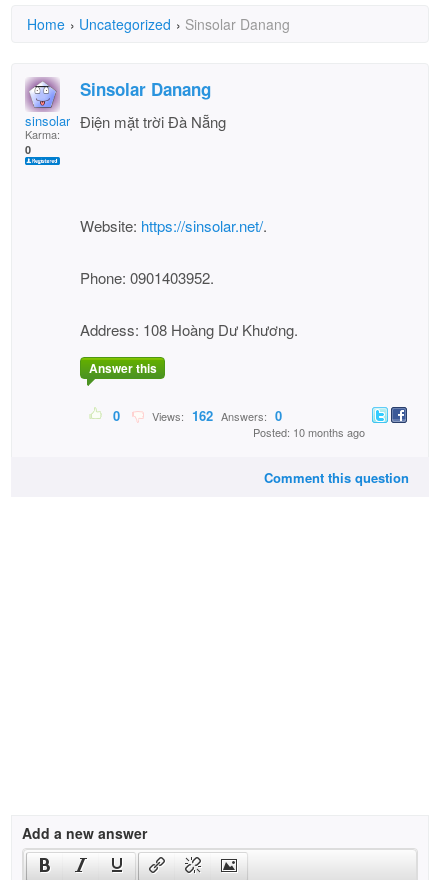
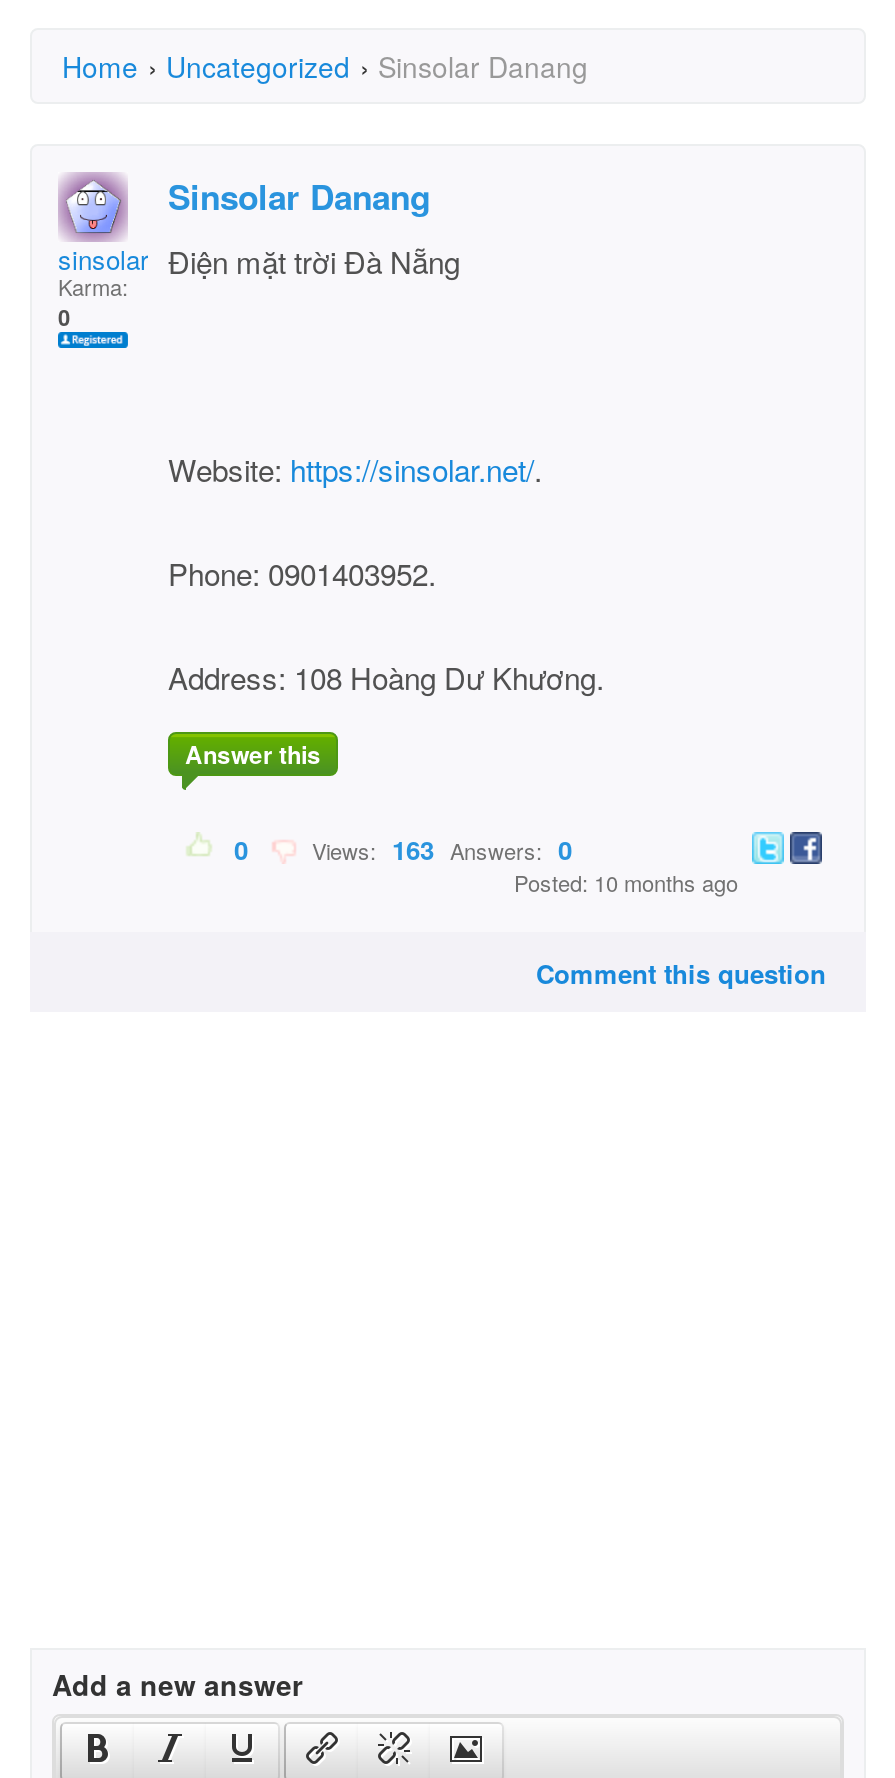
- Views: 162 Answers: 0
+ Views: 163 Answers: 0
